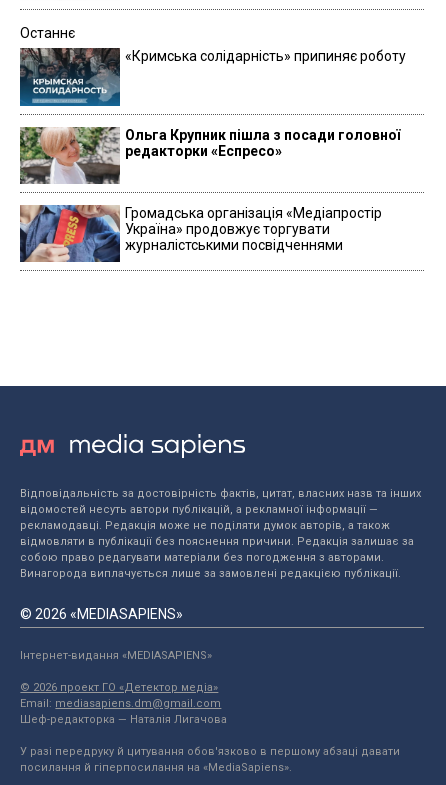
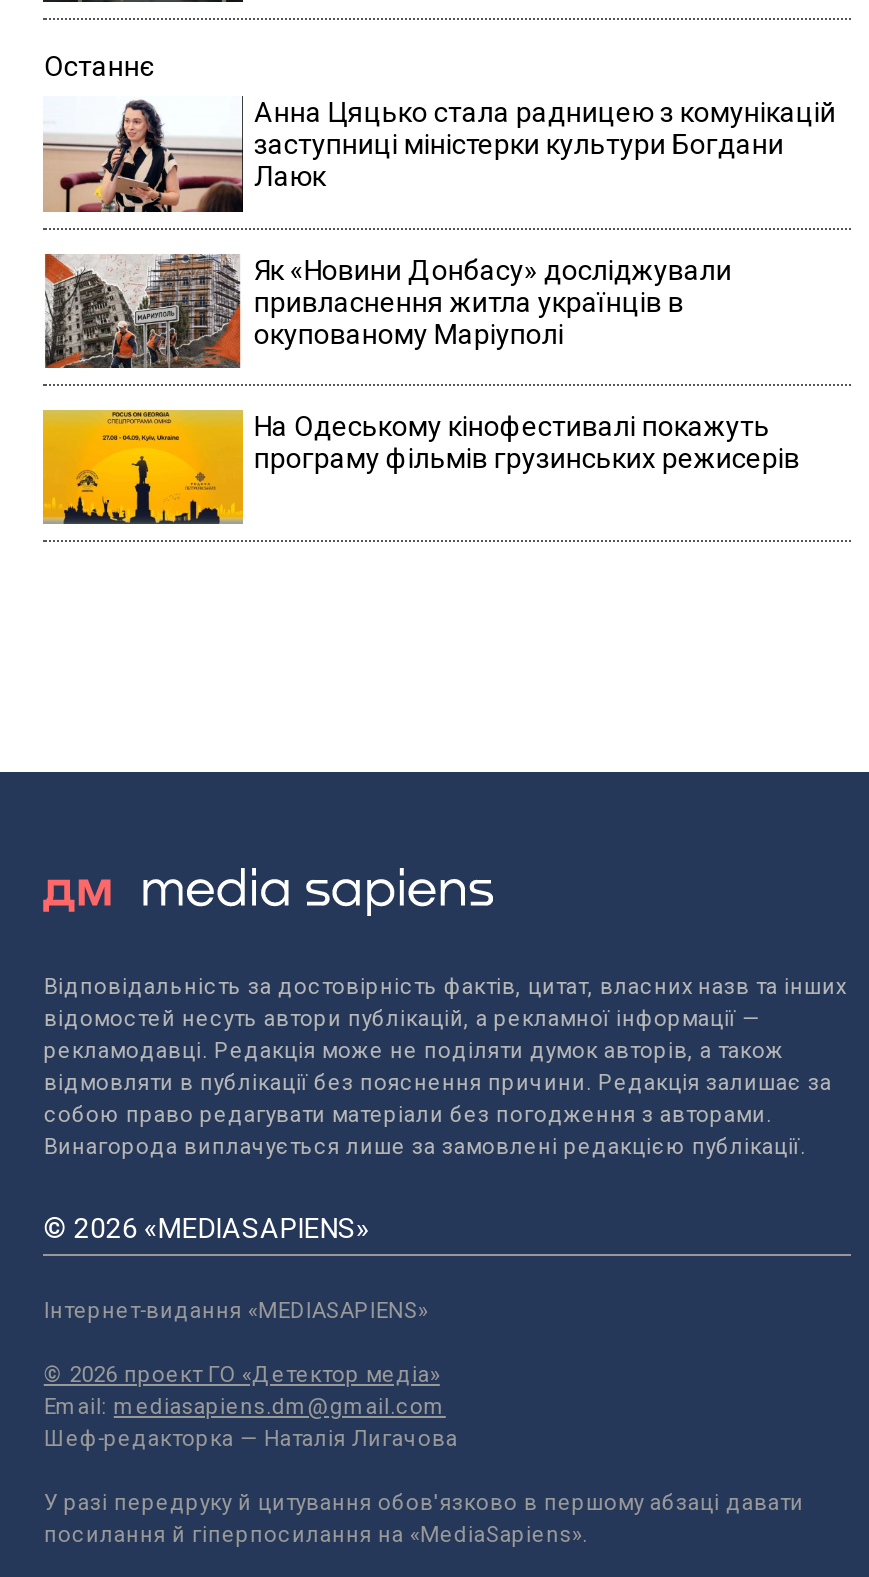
- [image]
- «Кримська солідарність» припиняє роботу
+ [image]
+ Анна Цяцько стала радницею з комунікацій
+ заступниці міністерки культури Богдани
+ Лаюк

- [image]
- Ольга Крупник пішла з посади головної
- редакторки «Еспресо»
+ [image]
+ Як «Новини Донбасу» досліджували
+ привласнення житла українців в
+ окупованому Маріуполі

- [image]
- Громадська організація «Медіапростір
- Україна» продовжує торгувати
- журналістськими посвідченнями
+ [image]
+ На Одеському кінофестивалі покажуть
+ програму фільмів грузинських режисерів
